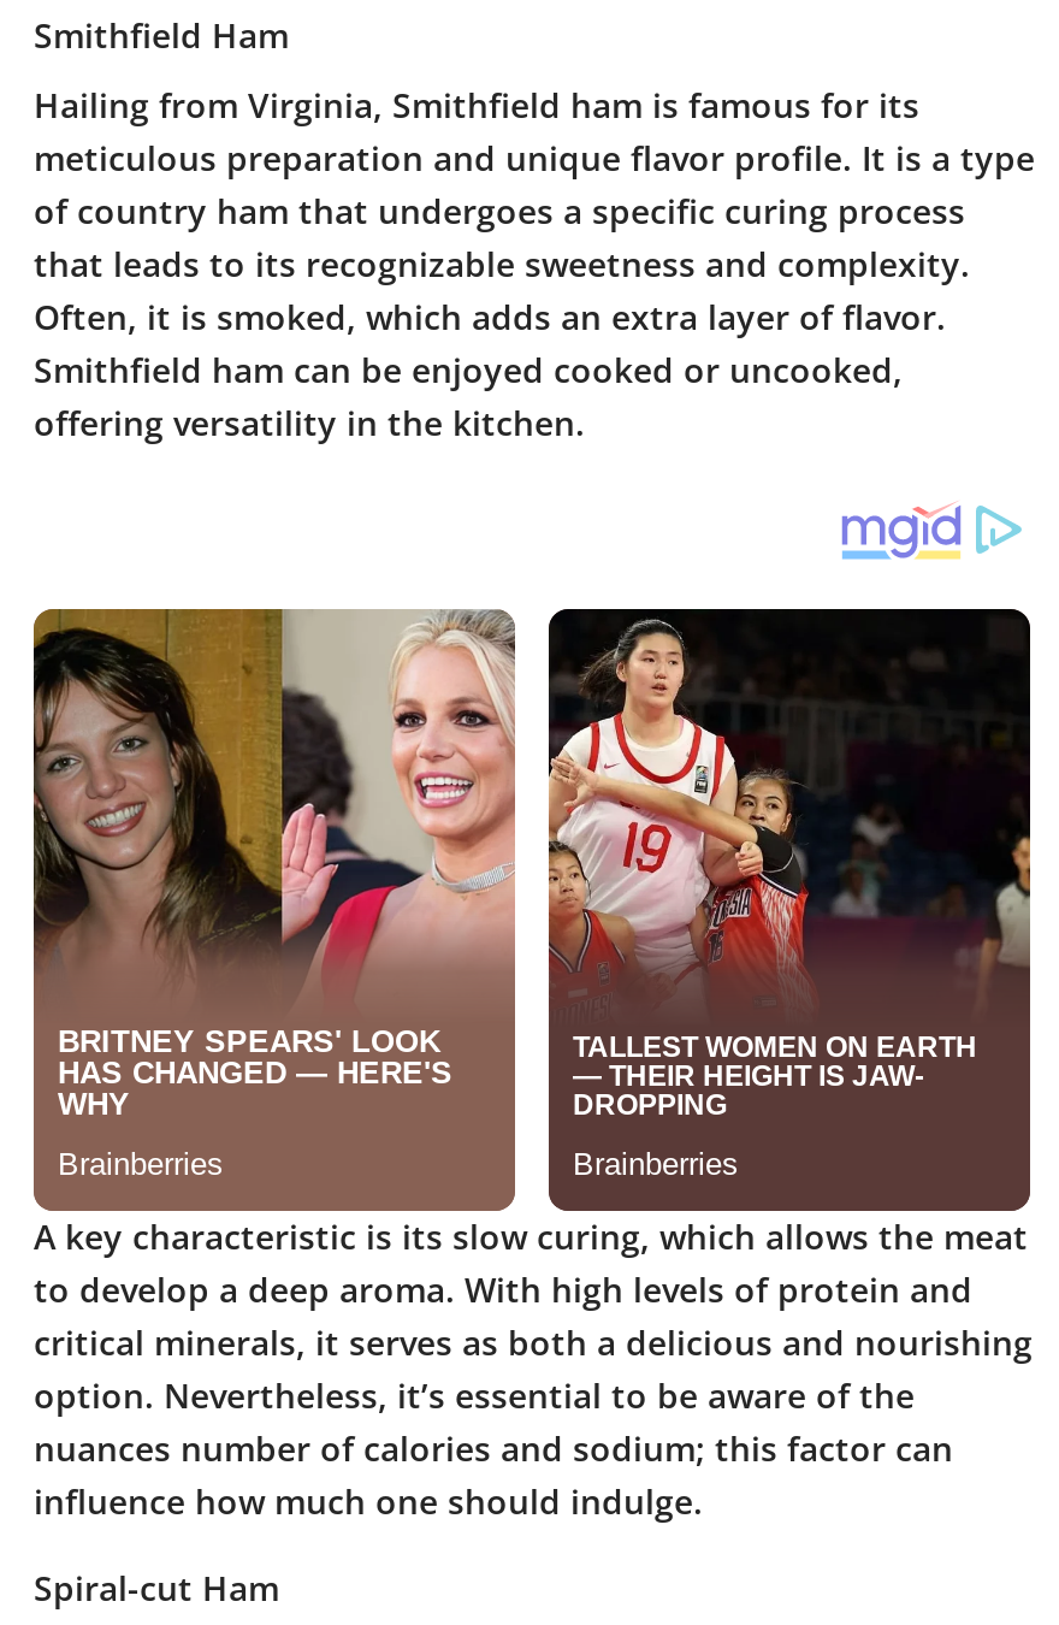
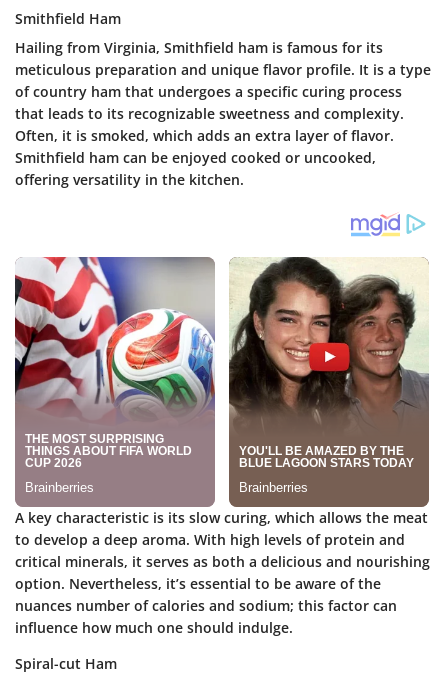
- [image]
+ [image]

- [image]
+ [image]
